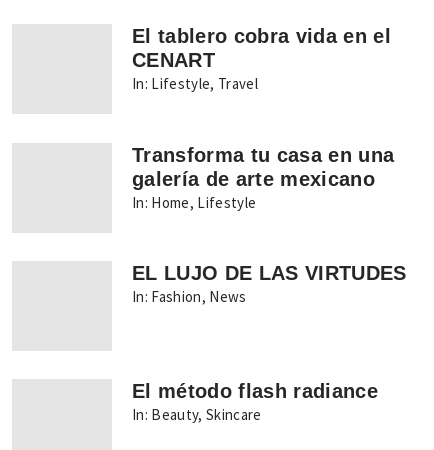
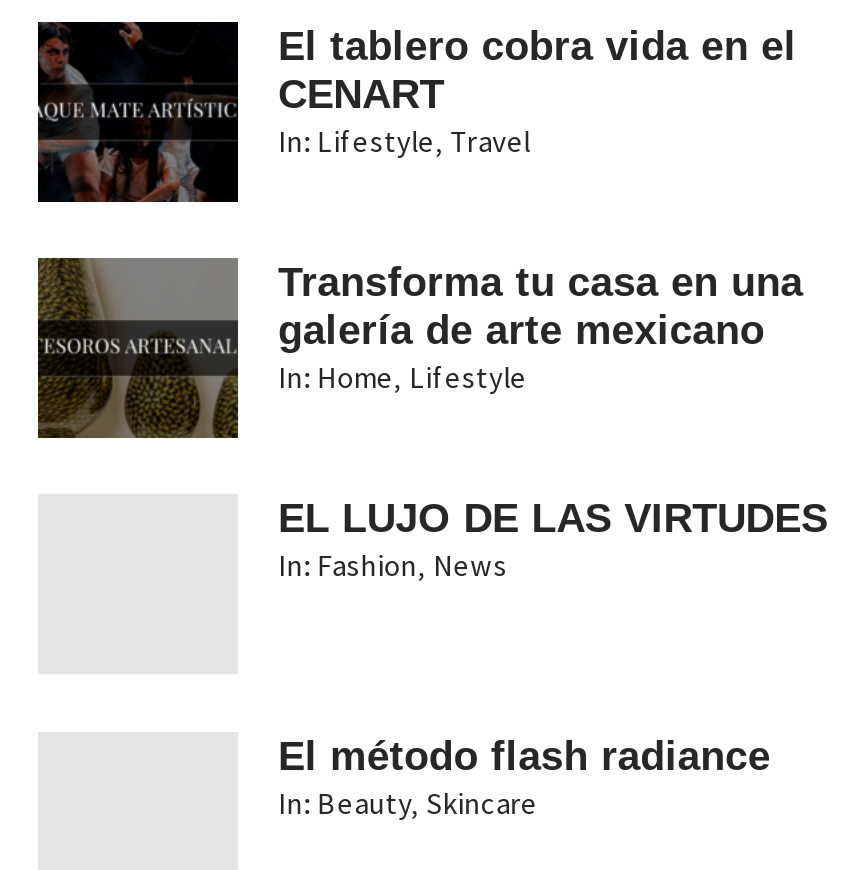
+ [image]

+ [image]
